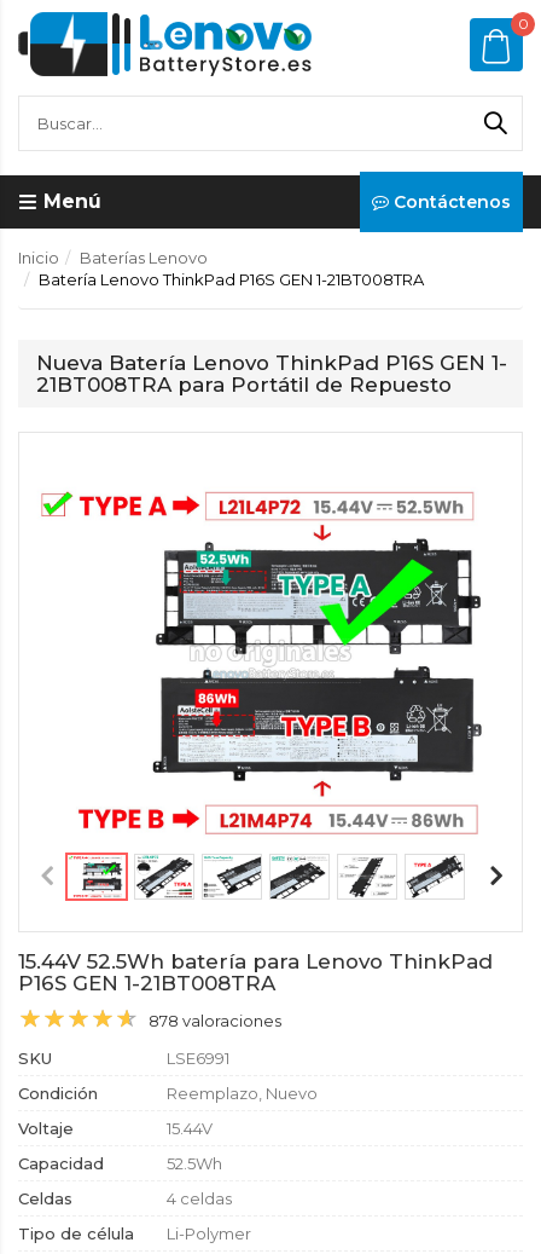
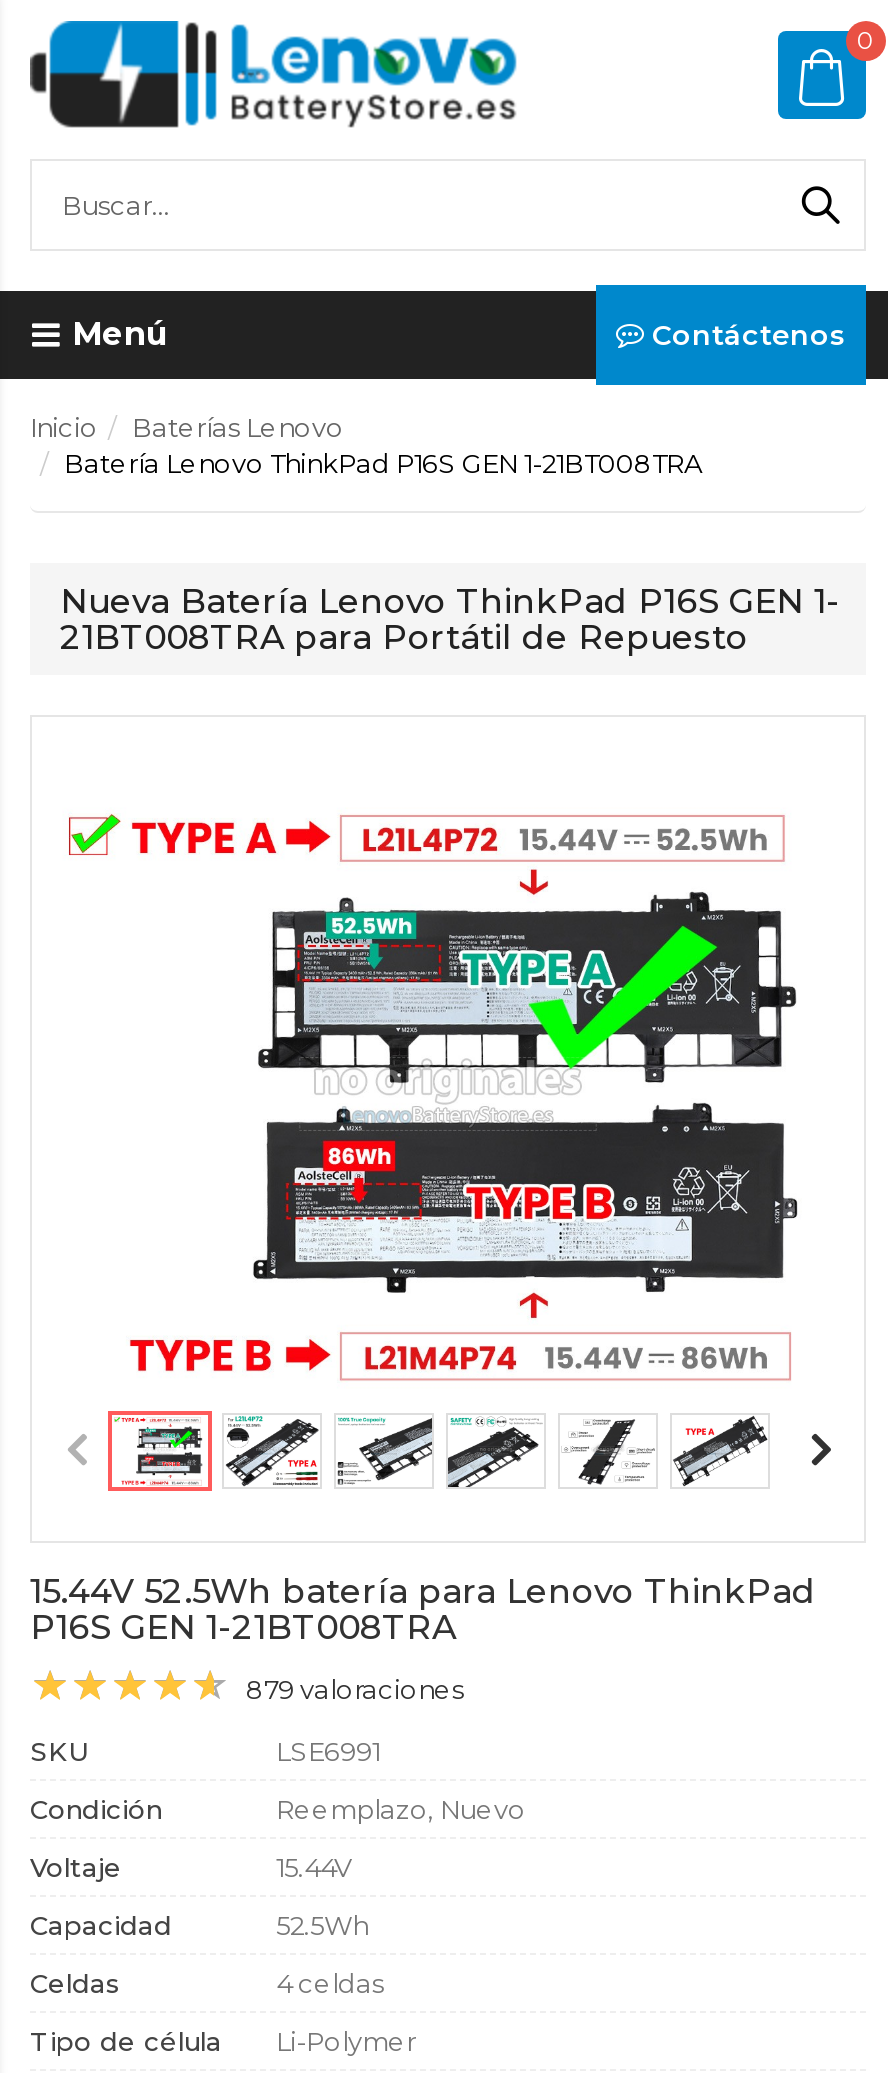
- 878 valoraciones
+ 879 valoraciones
